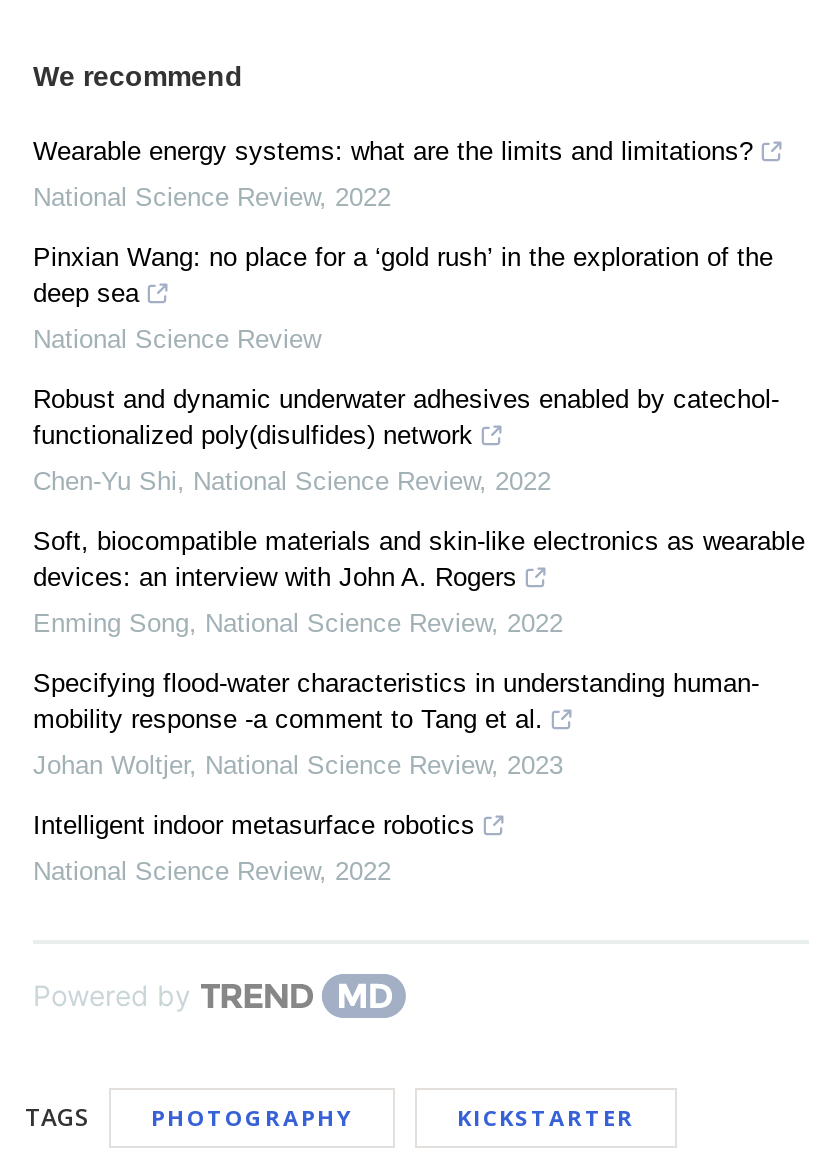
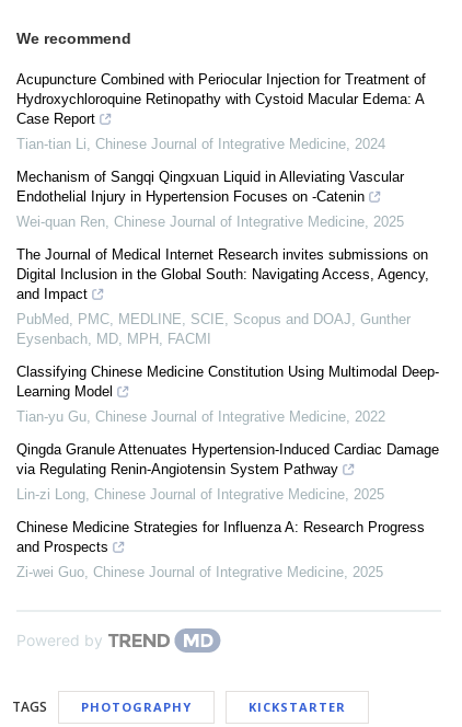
- Wearable energy systems: what are the limits and limitations?
+ Acupuncture Combined with Periocular Injection for Treatment of
+ Hydroxychloroquine Retinopathy with Cystoid Macular Edema: A
+ Case Report

- National Science Review, 2022
+ Tian-tian Li, Chinese Journal of Integrative Medicine, 2024

- Pinxian Wang: no place for a ‘gold rush’ in the exploration of the
- deep sea
+ Mechanism of Sangqi Qingxuan Liquid in Alleviating Vascular
+ Endothelial Injury in Hypertension Focuses on -Catenin

- National Science Review
+ Wei-quan Ren, Chinese Journal of Integrative Medicine, 2025

- Robust and dynamic underwater adhesives enabled by catechol-
- functionalized poly(disulfides) network
+ The Journal of Medical Internet Research invites submissions on
+ Digital Inclusion in the Global South: Navigating Access, Agency,
+ and Impact

- Chen-Yu Shi, National Science Review, 2022
+ PubMed, PMC, MEDLINE, SCIE, Scopus and DOAJ, Gunther
+ Eysenbach, MD, MPH, FACMI

- Soft, biocompatible materials and skin-like electronics as wearable
- devices: an interview with John A. Rogers
+ Classifying Chinese Medicine Constitution Using Multimodal Deep-
+ Learning Model

- Enming Song, National Science Review, 2022
+ Tian-yu Gu, Chinese Journal of Integrative Medicine, 2022

- Specifying flood-water characteristics in understanding human-
- mobility response -a comment to Tang et al.
+ Qingda Granule Attenuates Hypertension-Induced Cardiac Damage
+ via Regulating Renin-Angiotensin System Pathway

- Johan Woltjer, National Science Review, 2023
+ Lin-zi Long, Chinese Journal of Integrative Medicine, 2025

- Intelligent indoor metasurface robotics
+ Chinese Medicine Strategies for Influenza A: Research Progress
+ and Prospects

- National Science Review, 2022
+ Zi-wei Guo, Chinese Journal of Integrative Medicine, 2025
